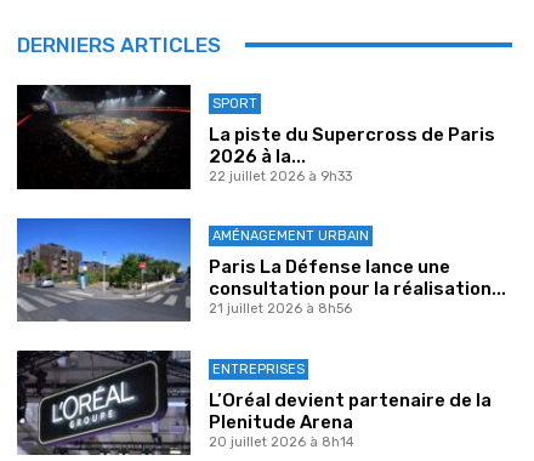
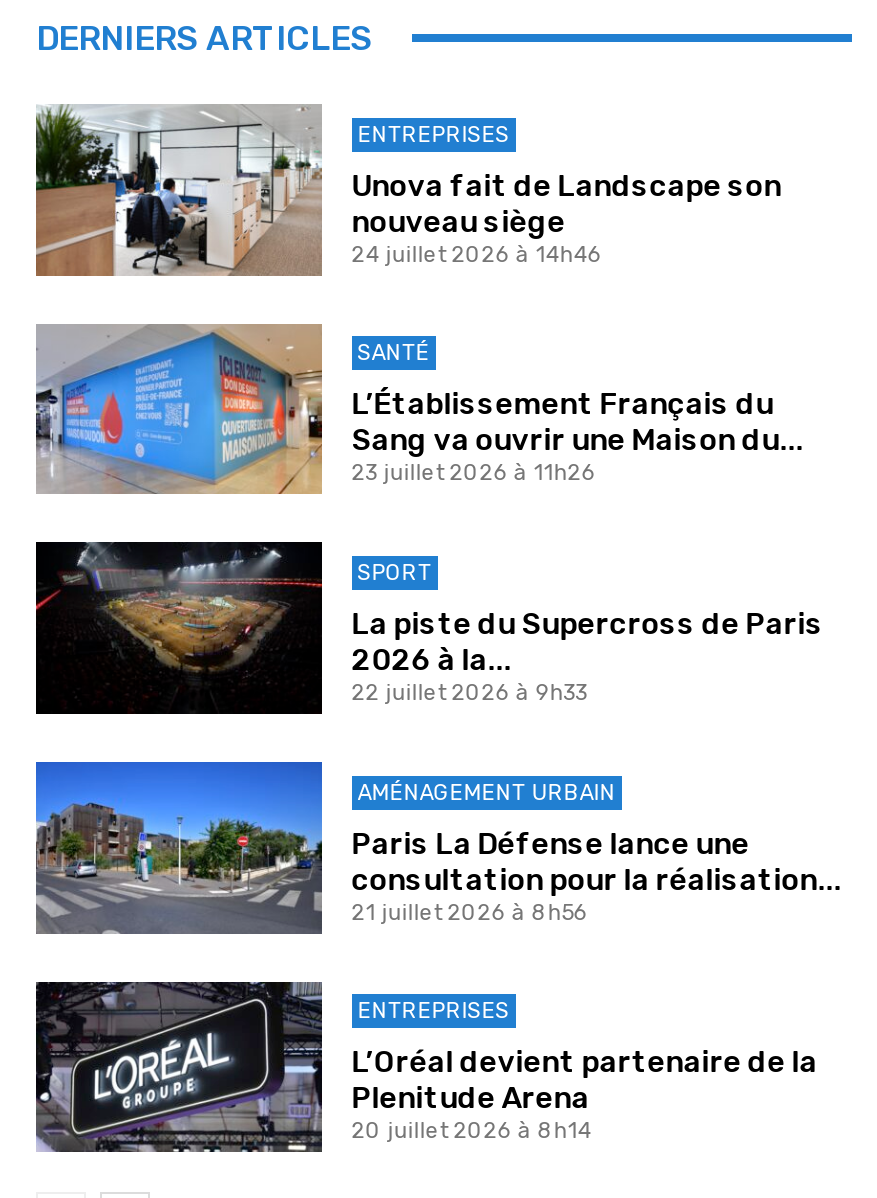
+ [image]
+ ENTREPRISES
+ Unova fait de Landscape son
+ nouveau siège
+ 24 juillet 2026 à 14h46

+ [image]
+ SANTÉ
+ L’Établissement Français du
+ Sang va ouvrir une Maison du...
+ 23 juillet 2026 à 11h26
